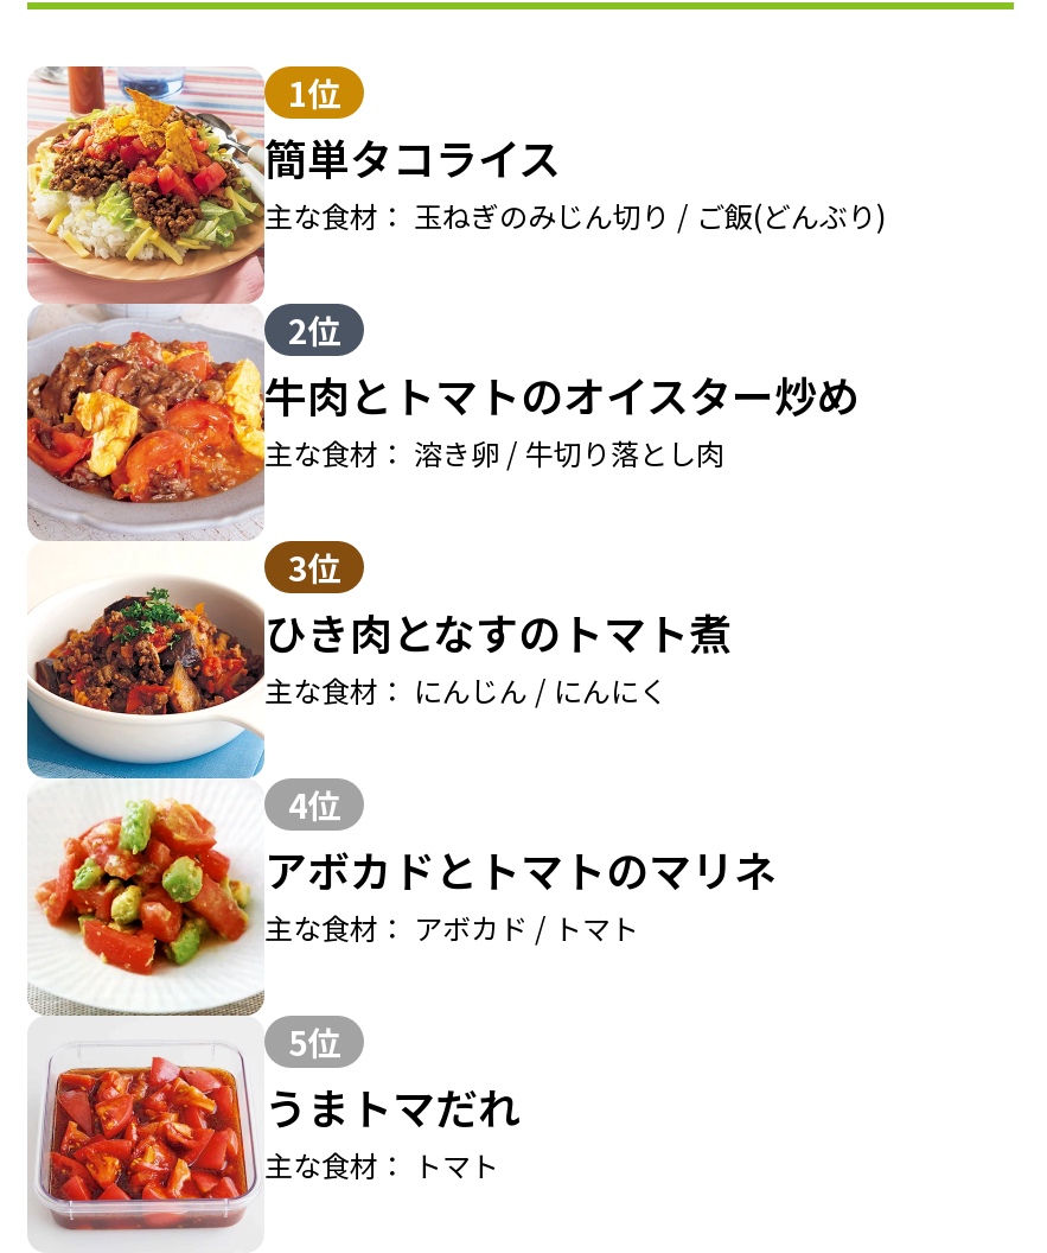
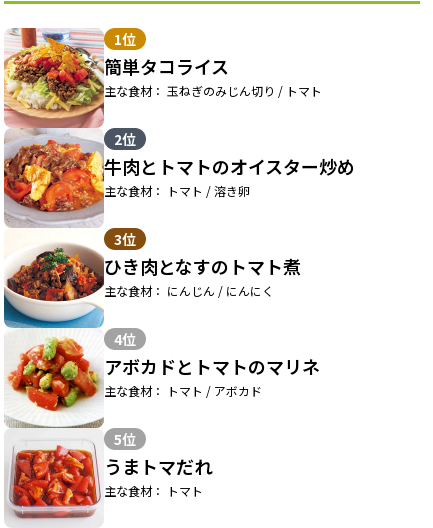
- 主な食材： 玉ねぎのみじん切り / ご飯(どんぶり)
+ 主な食材： 玉ねぎのみじん切り / トマト

- 主な食材： 溶き卵 / 牛切り落とし肉
+ 主な食材： トマト / 溶き卵

- 主な食材： アボカド / トマト
+ 主な食材： トマト / アボカド
